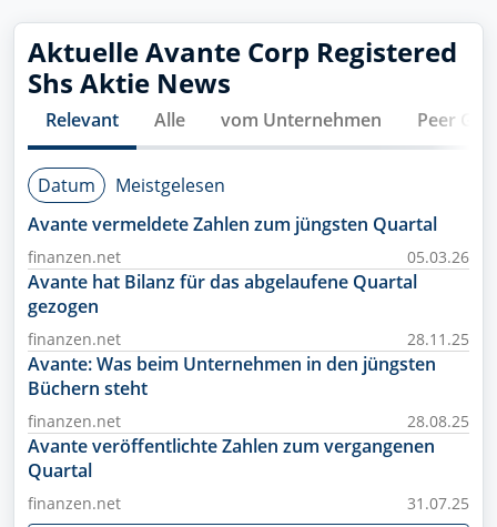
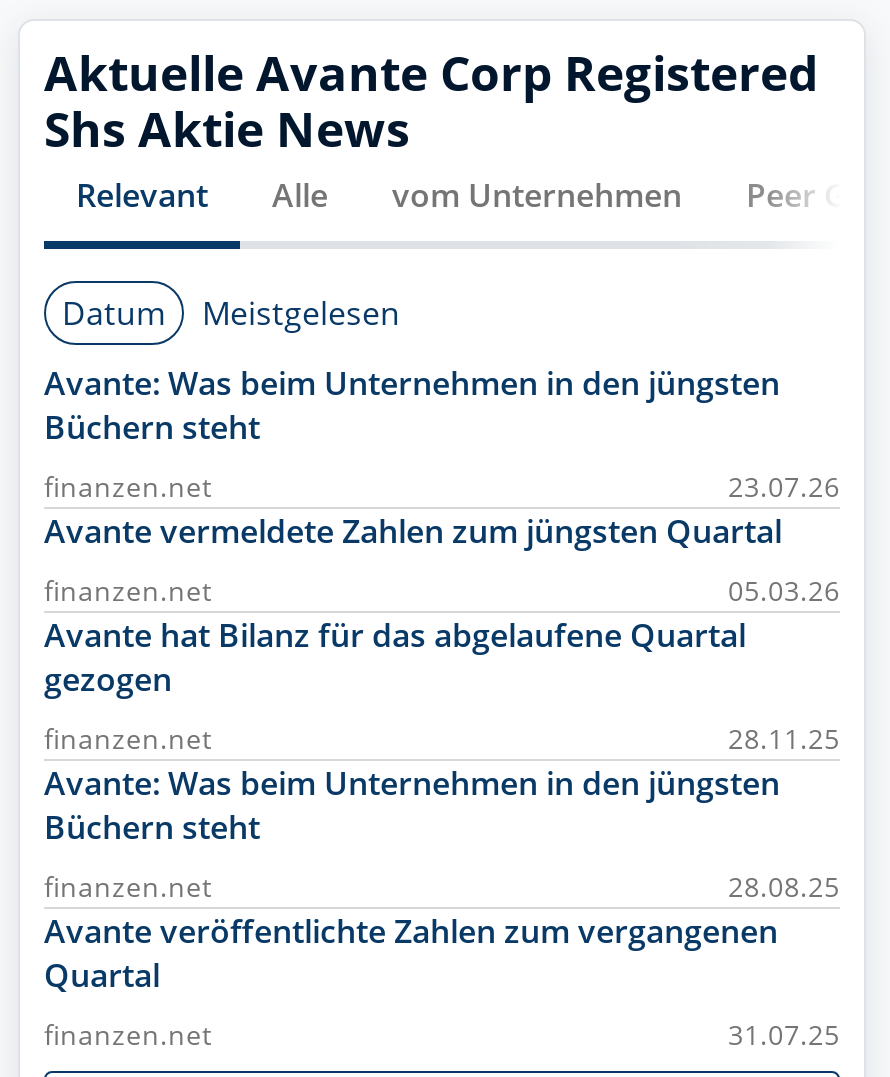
+ 23.07.26
+ finanzen.net

+ Avante: Was beim Unternehmen in den jüngsten
+ Büchern steht
